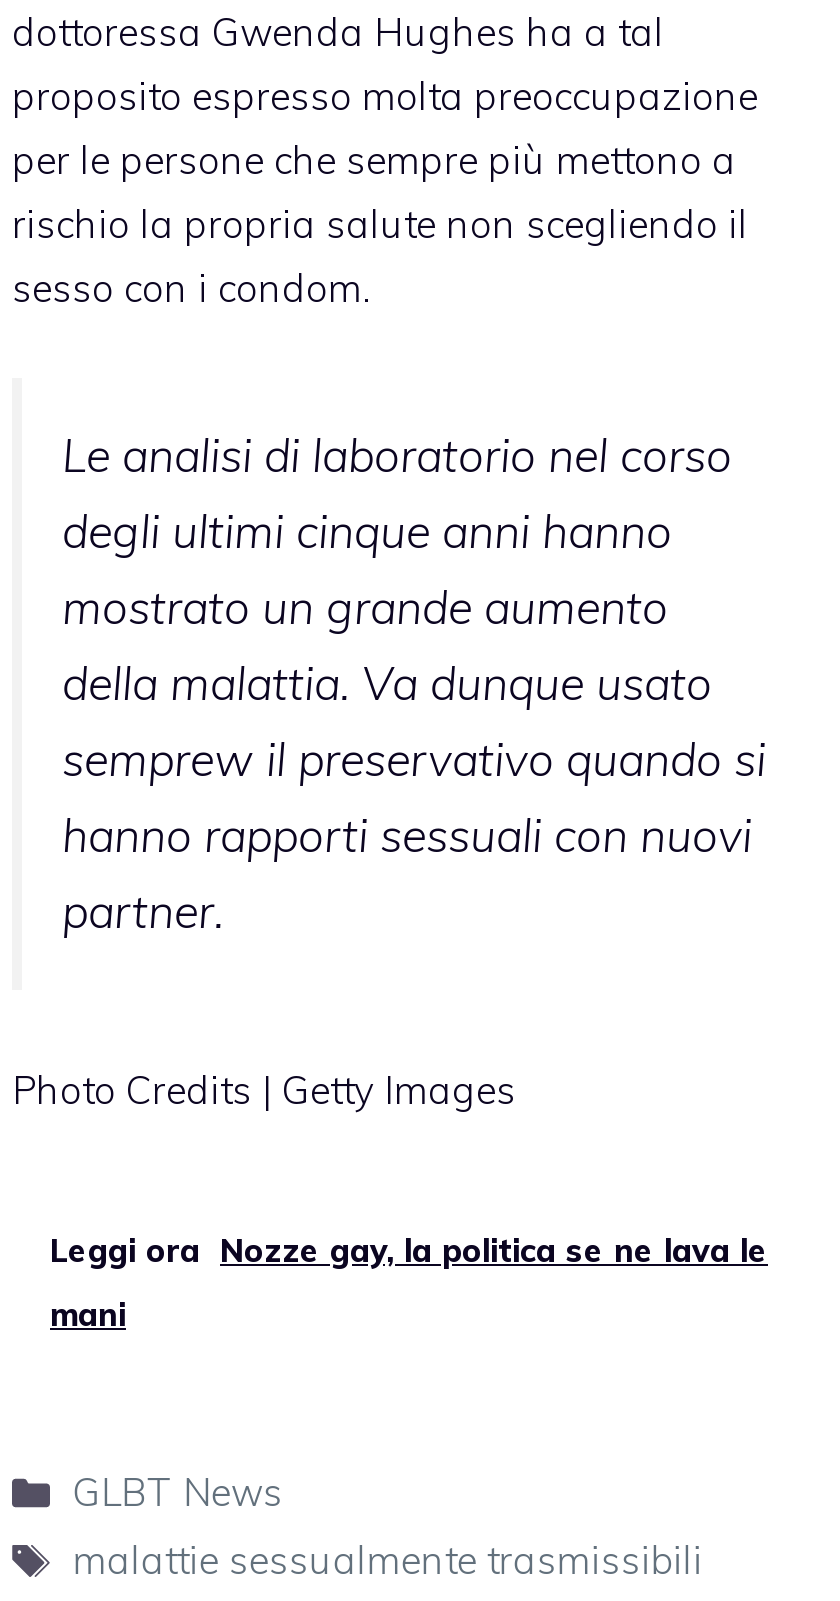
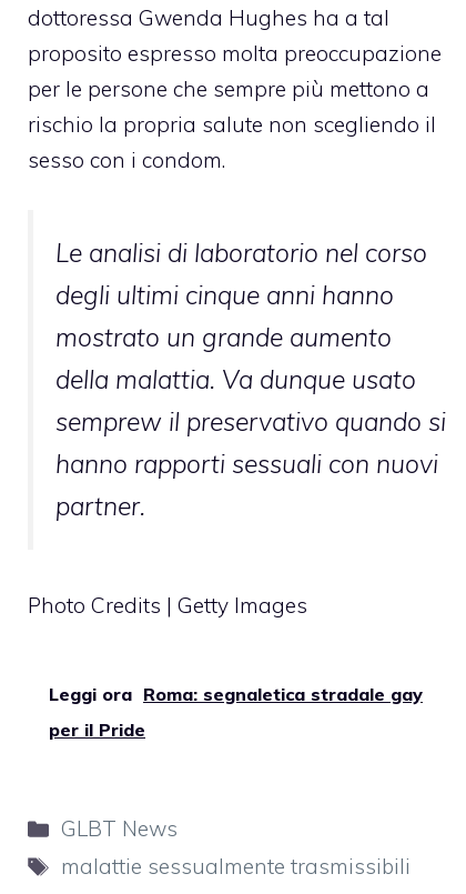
- Leggi ora Nozze gay, la politica se ne lava le
+ Leggi ora Roma: segnaletica stradale gay

- mani
+ per il Pride
